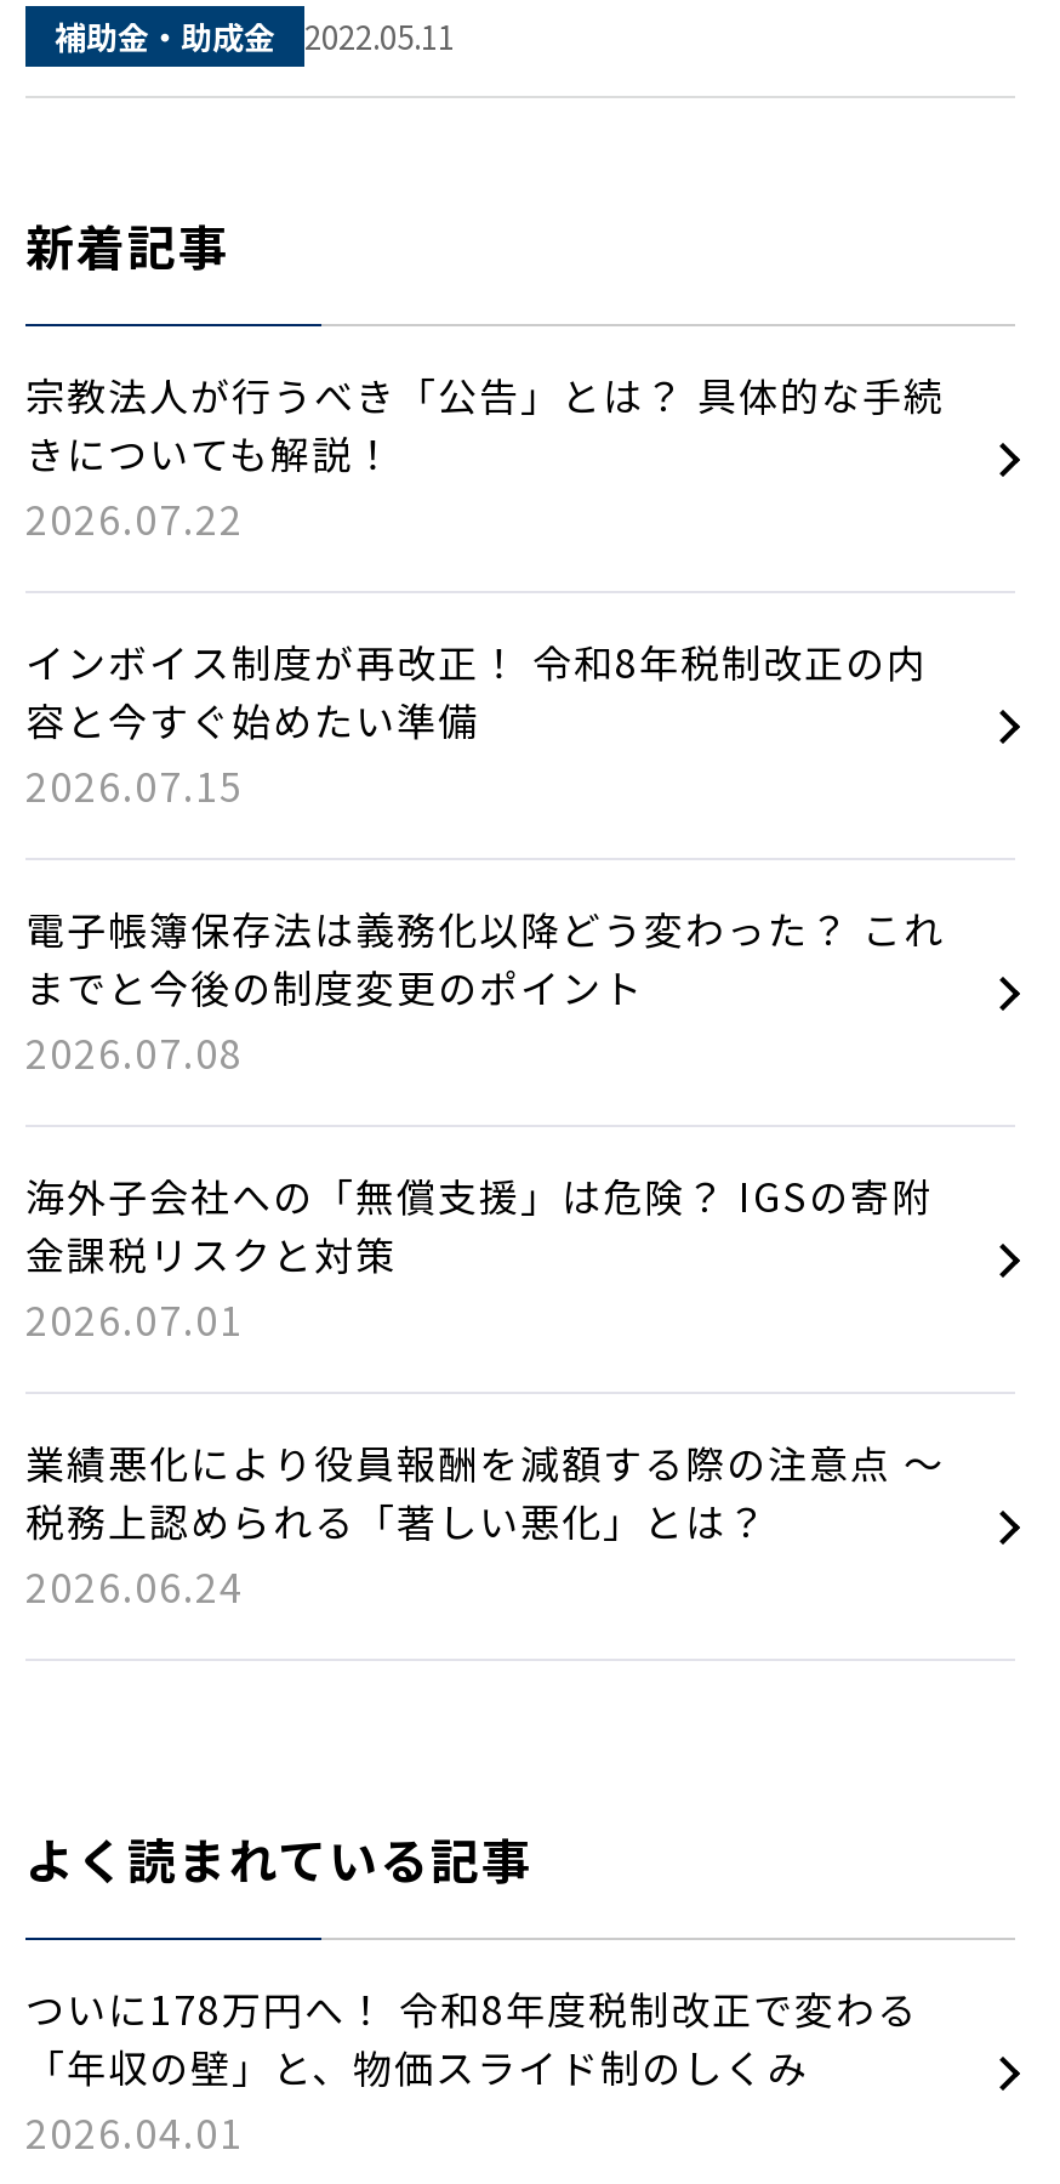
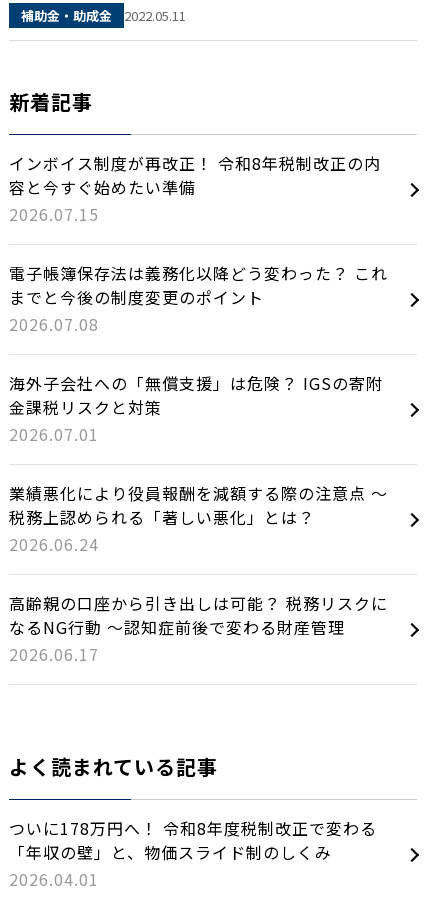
- 宗教法人が行うべき「公告」とは？ 具体的な手続
- きについても解説！
- 2026.07.22

moved up: インボイス制度が再改正！ 令和8年税制改正の内 | 容と今すぐ始めたい準備 | 2026.07.15 | ... | 税務上認められる「著しい悪化」とは？ | 2026.06.24

+ 高齢親の口座から引き出しは可能？ 税務リスクに
+ なるNG行動 〜認知症前後で変わる財産管理
+ 2026.06.17
